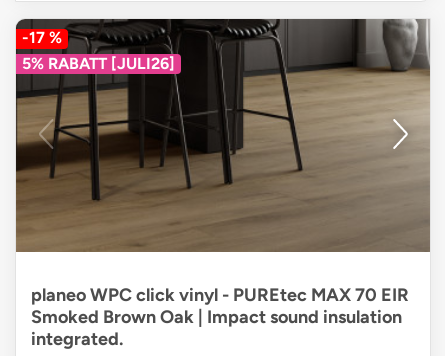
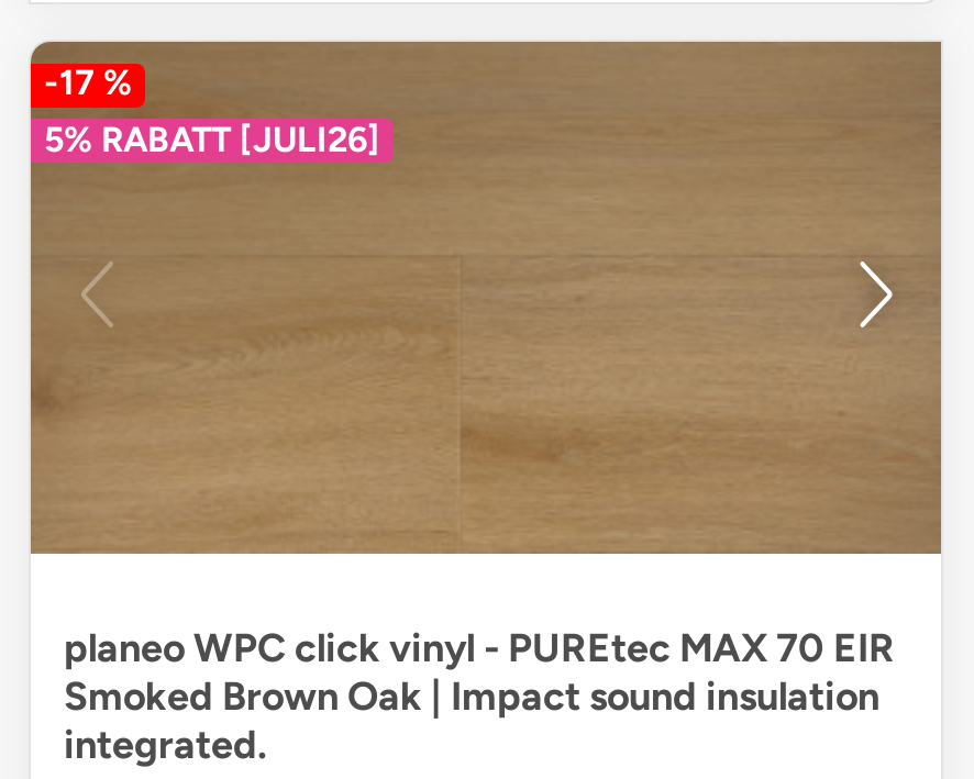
- [image]
+ [image]
